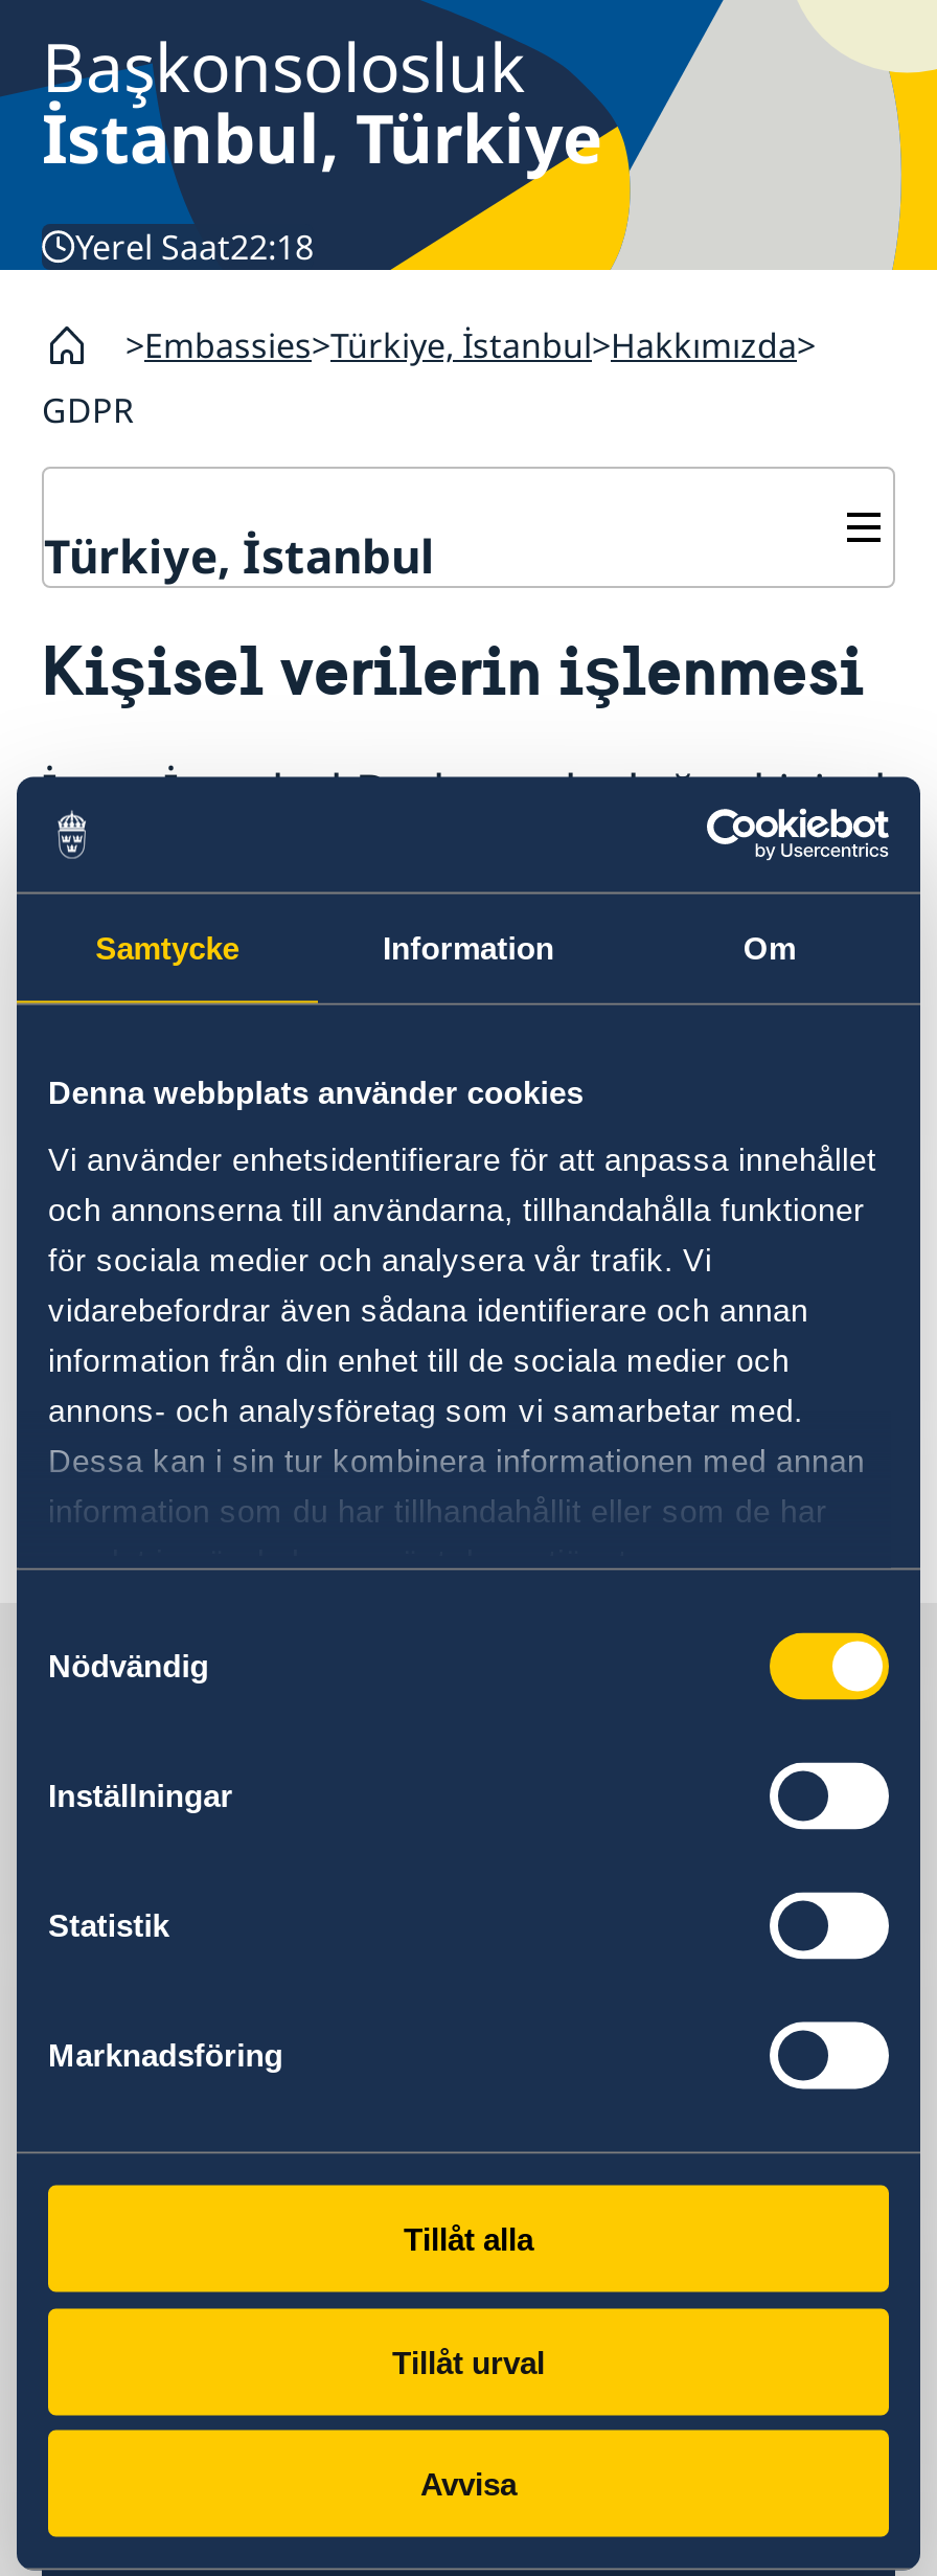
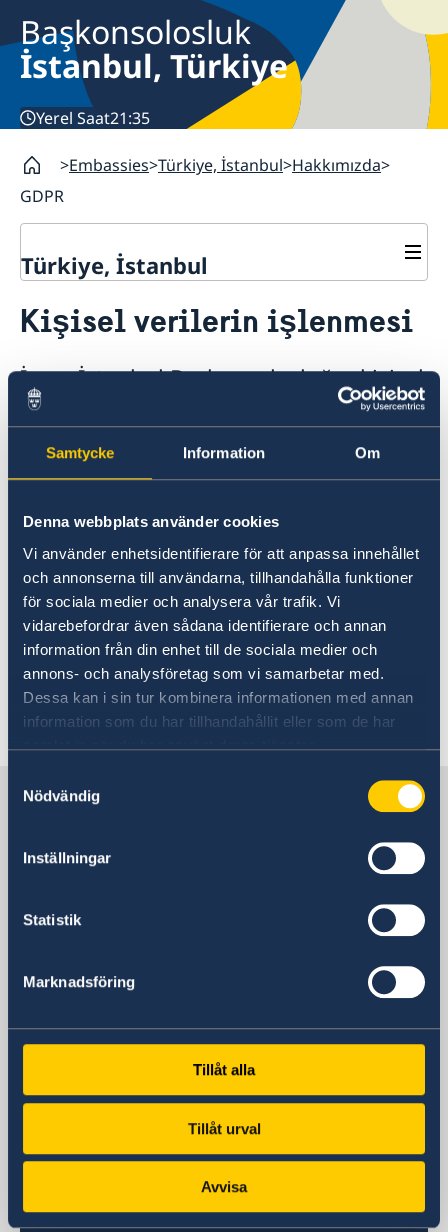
- Yerel Saat22:18
+ Yerel Saat21:35
